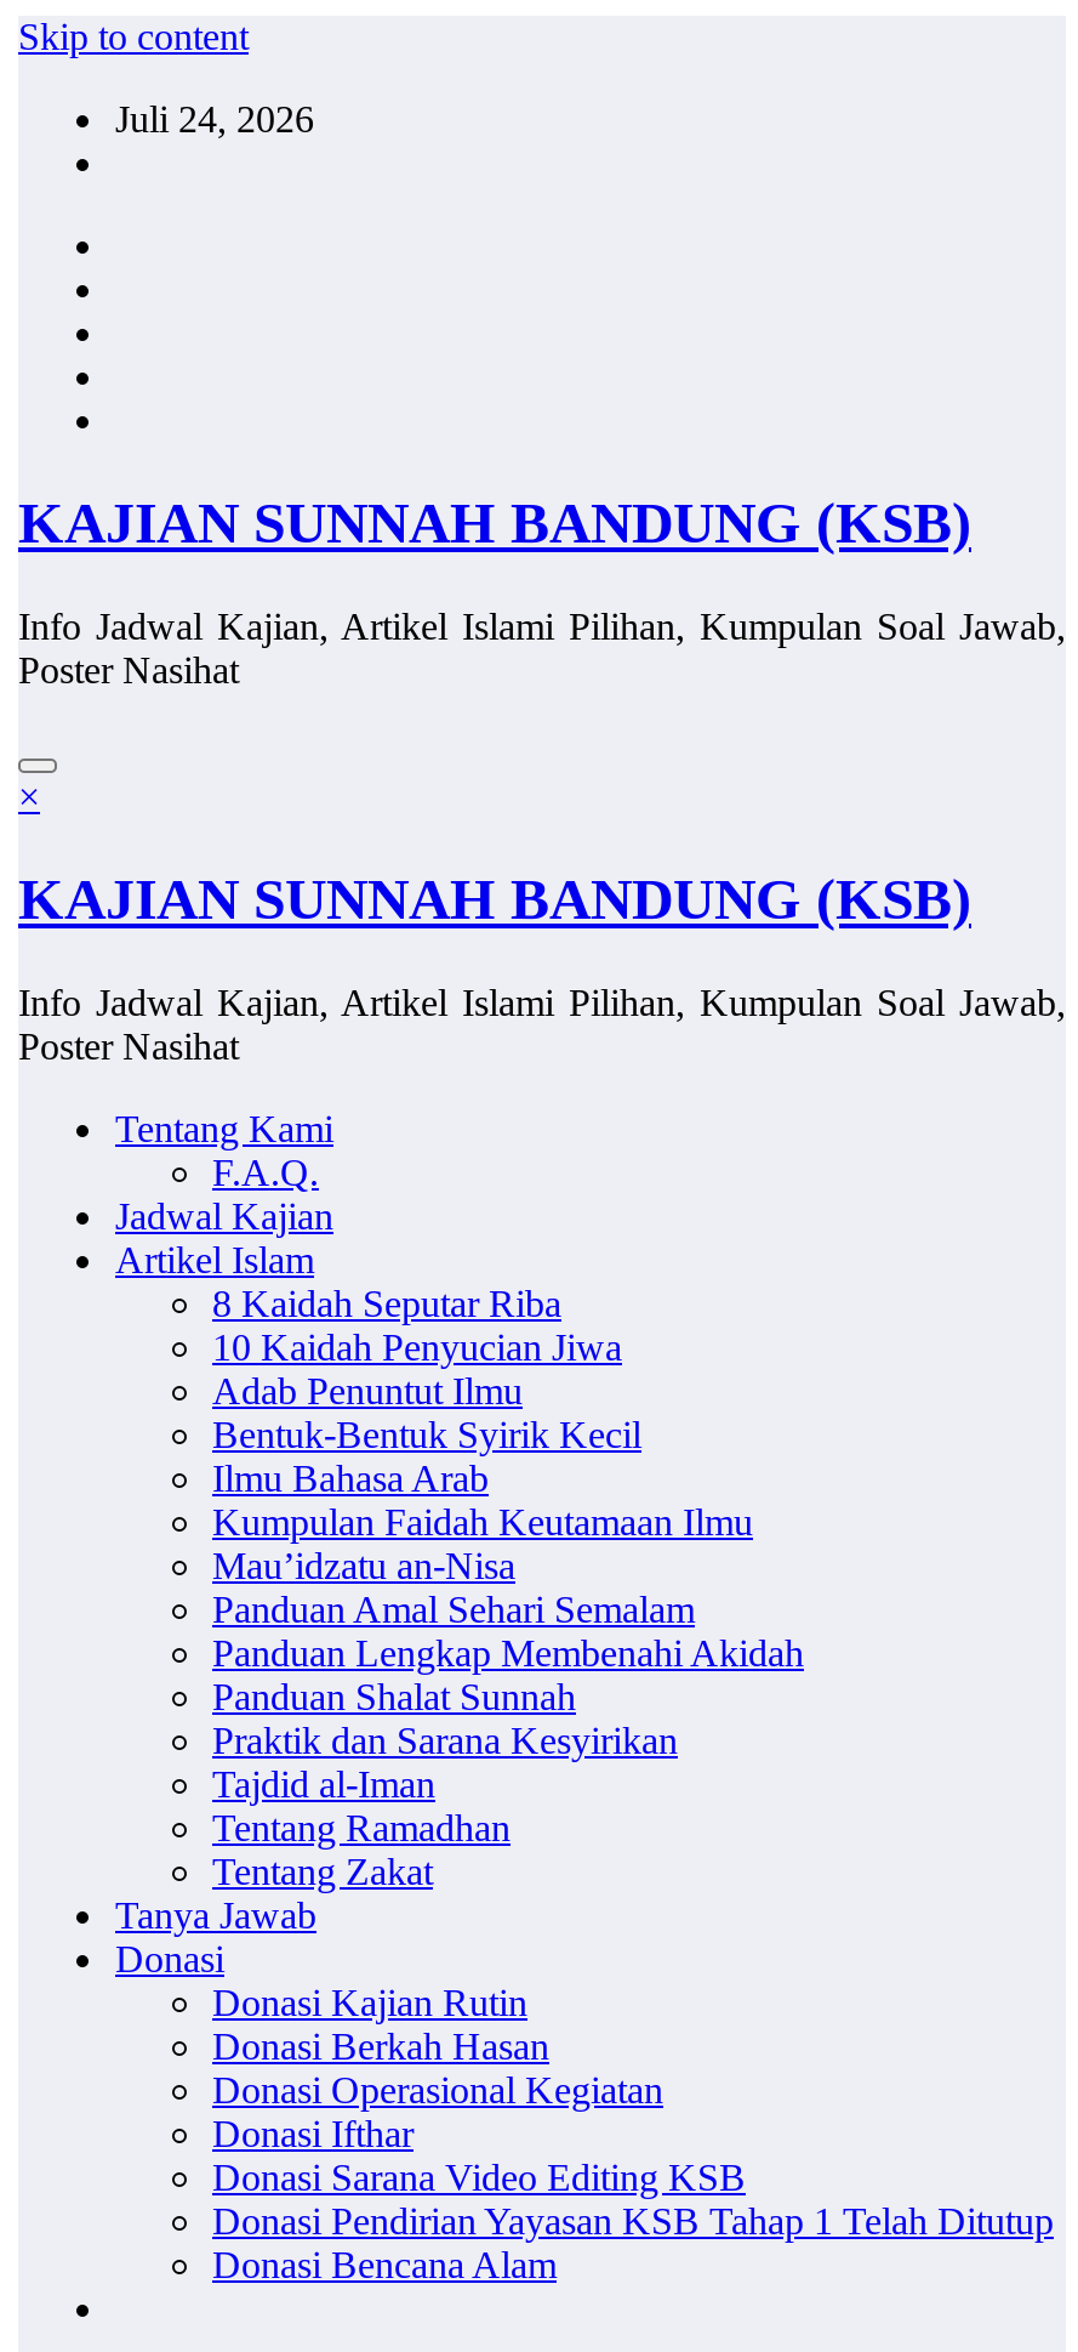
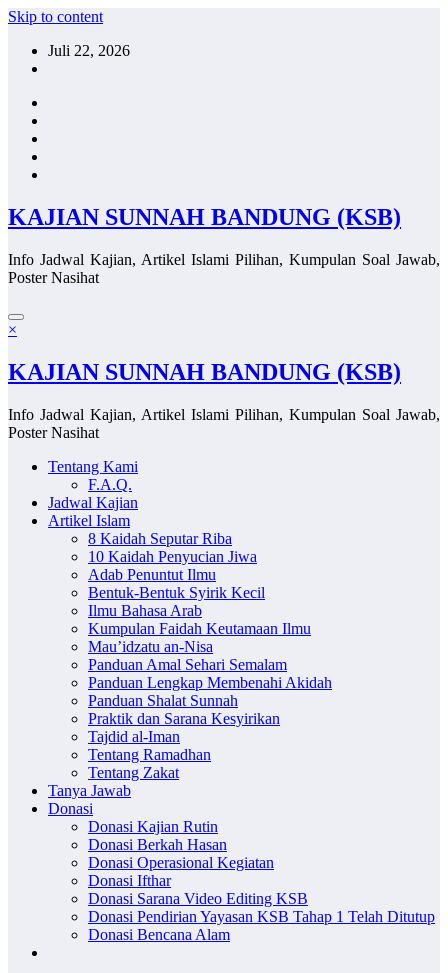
- Juli 24, 2026
+ Juli 22, 2026
